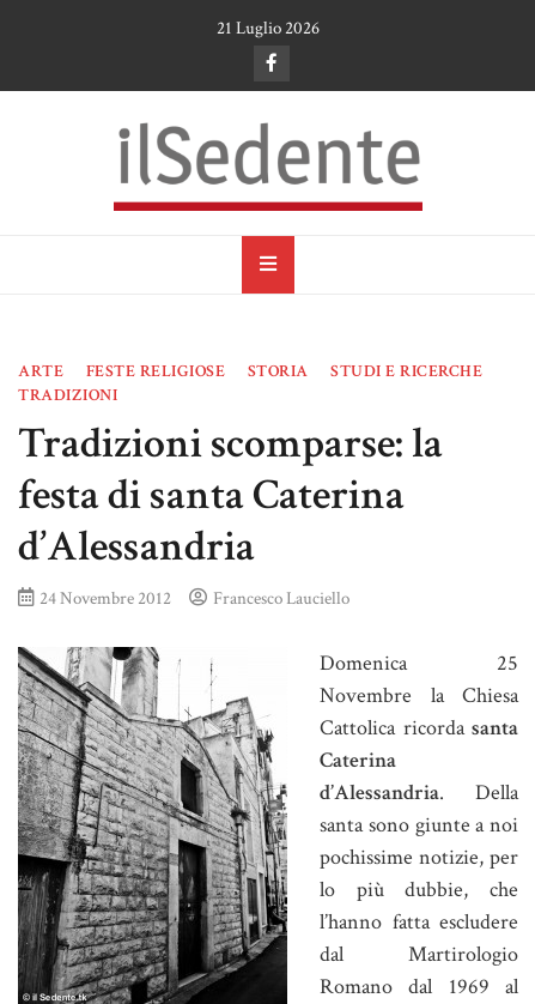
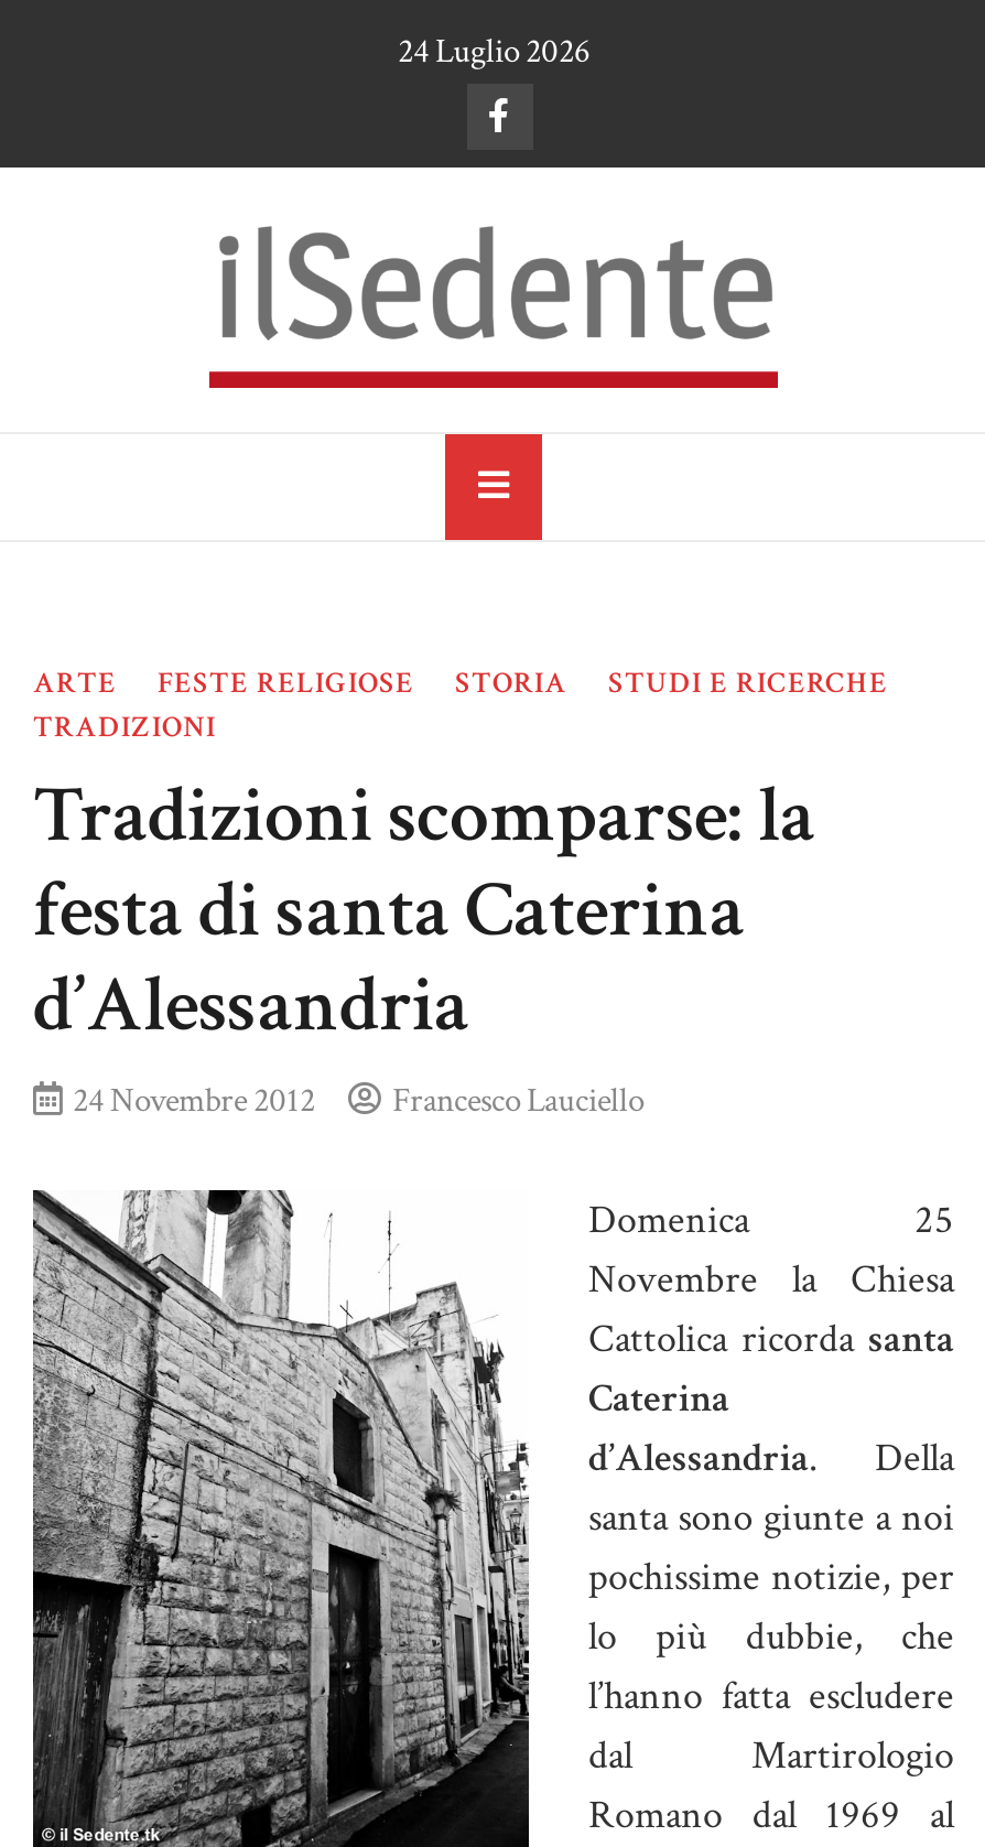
- 21 Luglio 2026
+ 24 Luglio 2026
